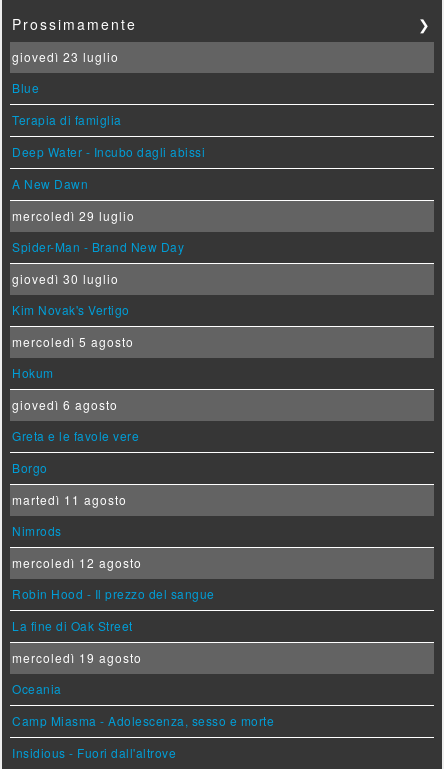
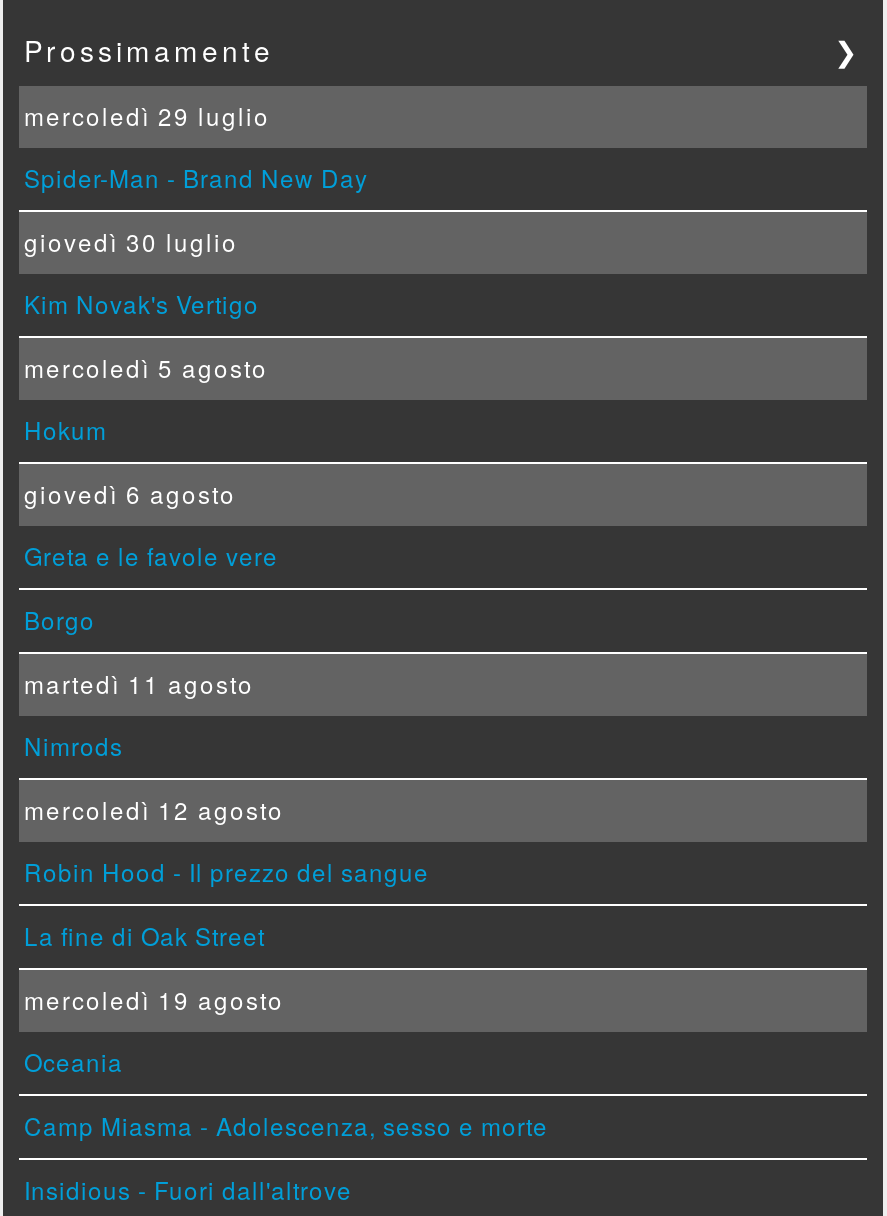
- giovedì 23 luglio
- Blue
- Terapia di famiglia
- Deep Water - Incubo dagli abissi
- A New Dawn
